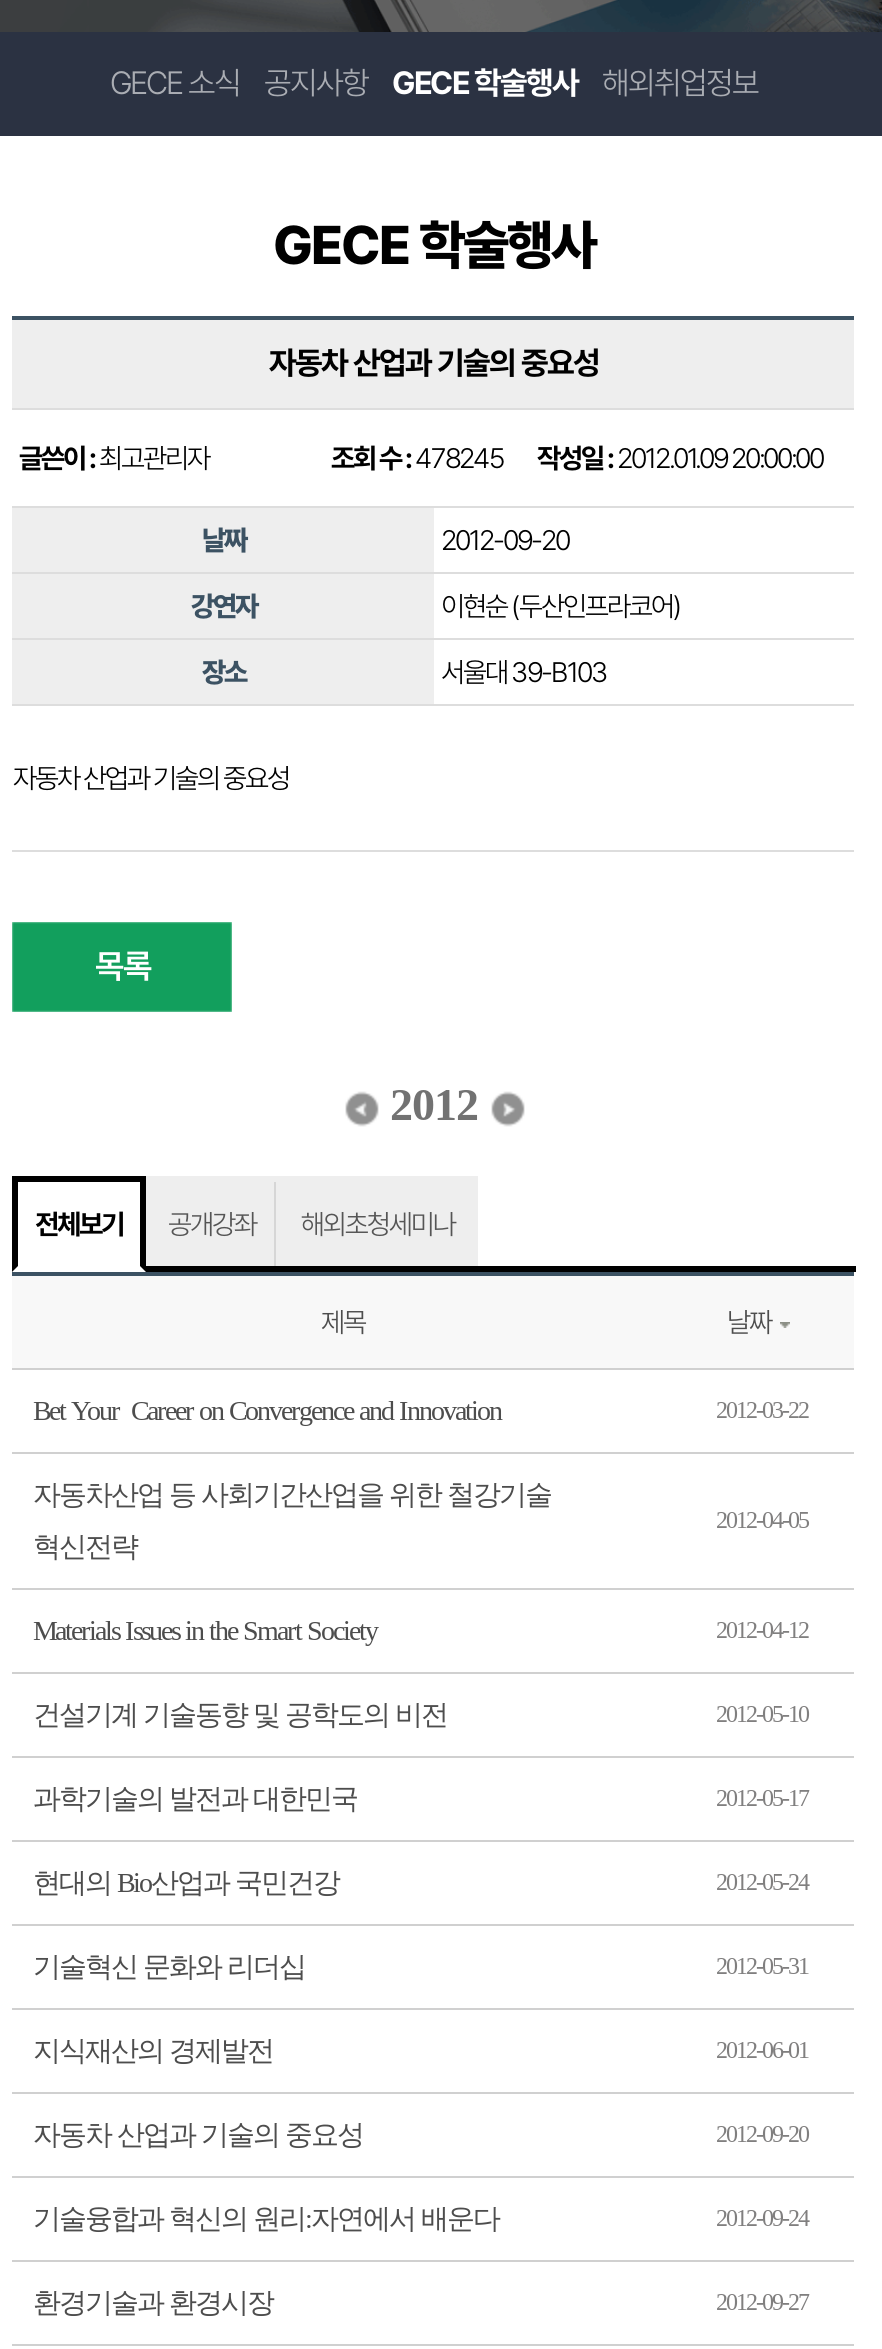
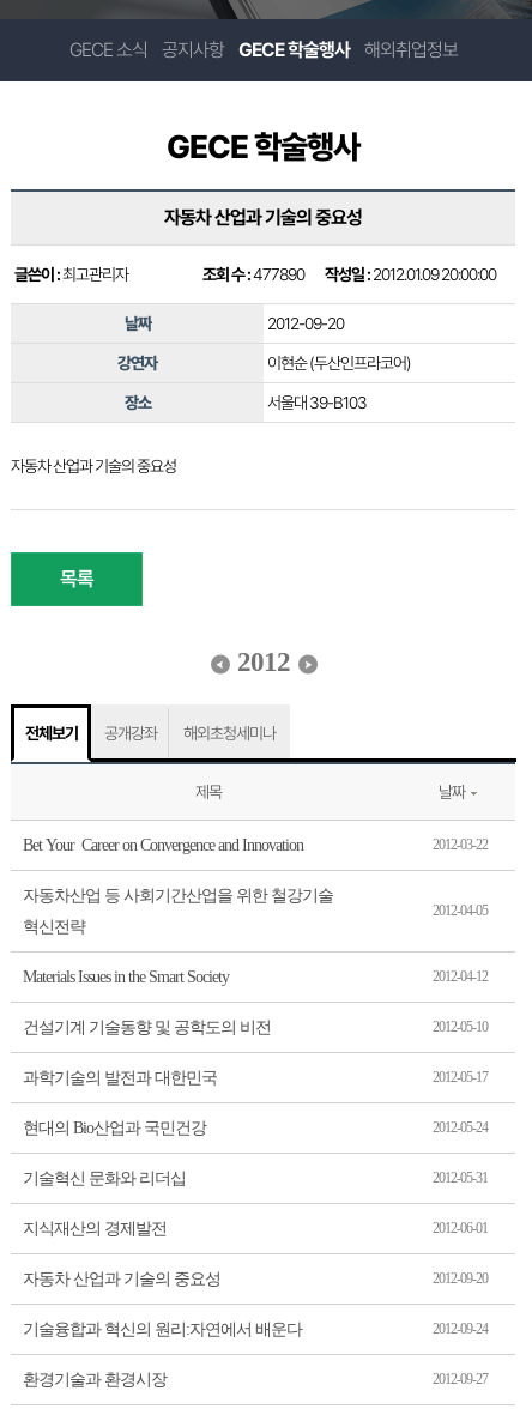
- 조회 수 :478245 작성일 : 2012.01.09 20:00:00
+ 조회 수 :477890 작성일 : 2012.01.09 20:00:00
